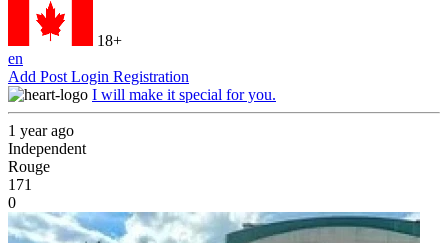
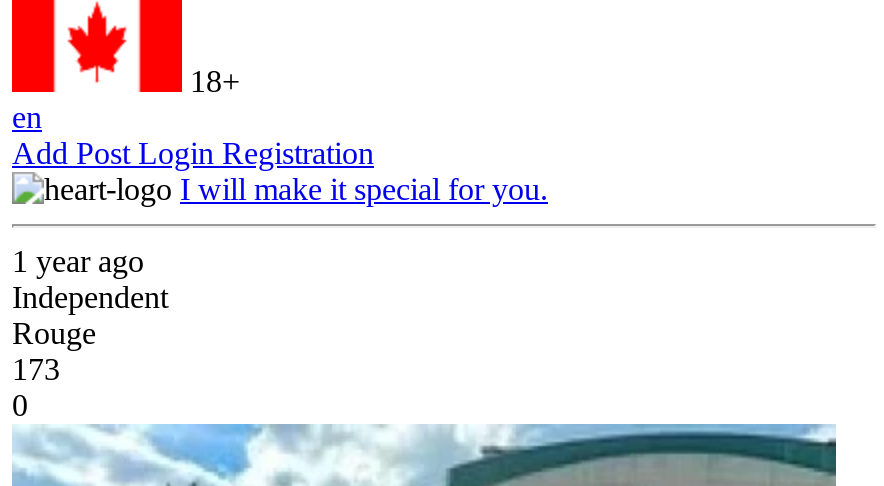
- 171
+ 173
